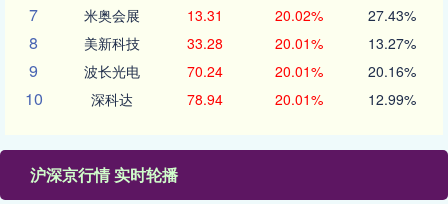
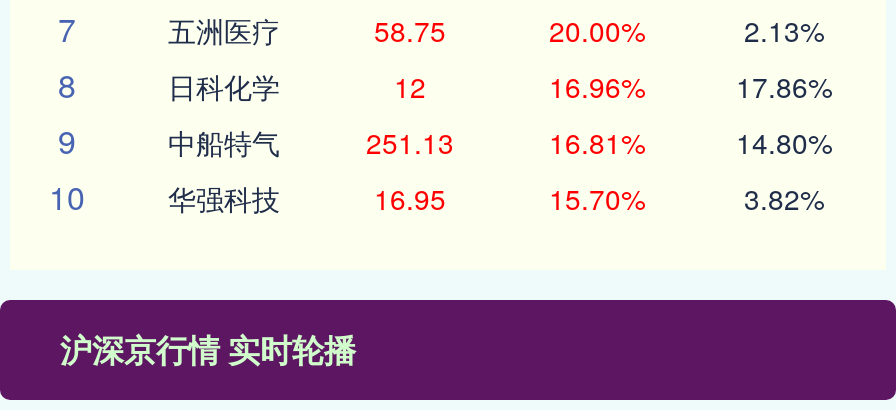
- 米奥会展
- 13.31
- 20.02%
- 27.43%
+ 五洲医疗
+ 58.75
+ 20.00%
+ 2.13%

- 美新科技
- 33.28
- 20.01%
- 13.27%
+ 日科化学
+ 12
+ 16.96%
+ 17.86%

- 波长光电
- 70.24
- 20.01%
- 20.16%
+ 中船特气
+ 251.13
+ 16.81%
+ 14.80%

- 深科达
- 78.94
- 20.01%
- 12.99%
+ 华强科技
+ 16.95
+ 15.70%
+ 3.82%
